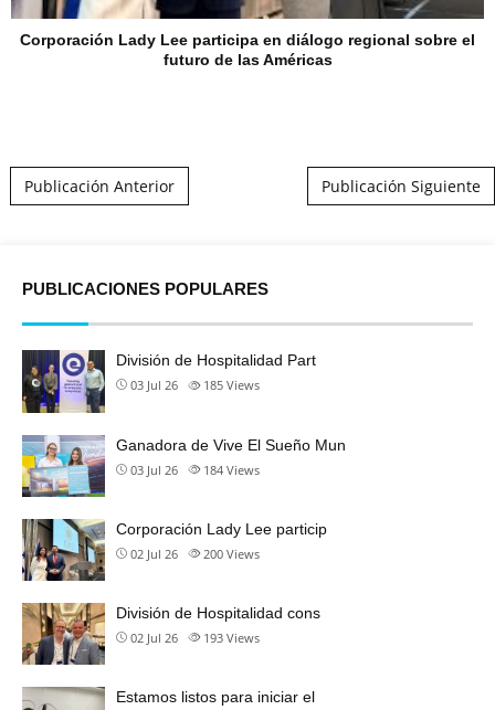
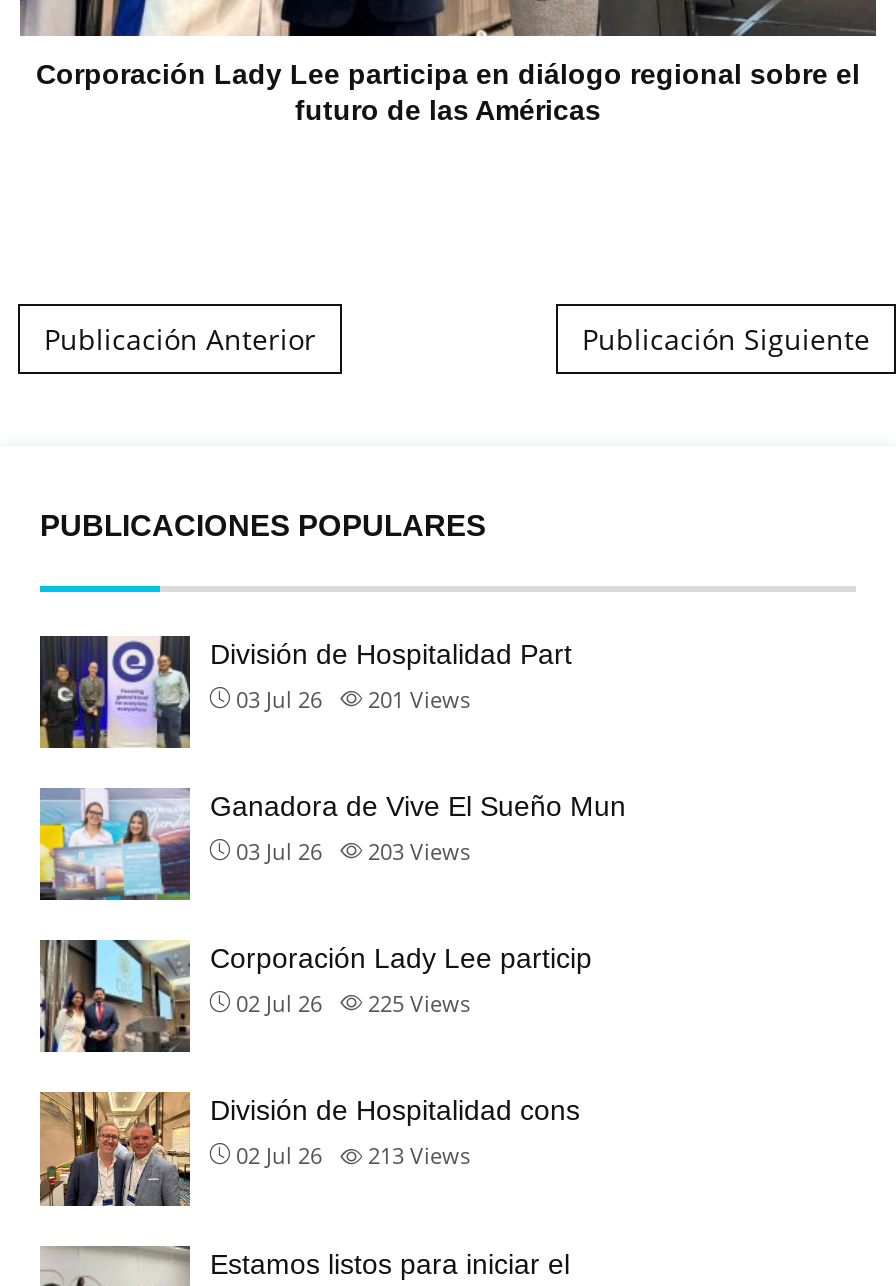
- 03 Jul 26 185 Views
+ 03 Jul 26 201 Views

- 03 Jul 26 184 Views
+ 03 Jul 26 203 Views

- 02 Jul 26 200 Views
+ 02 Jul 26 225 Views

- 02 Jul 26 193 Views
+ 02 Jul 26 213 Views
